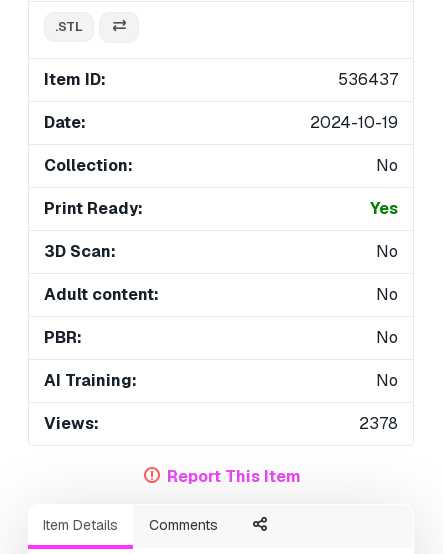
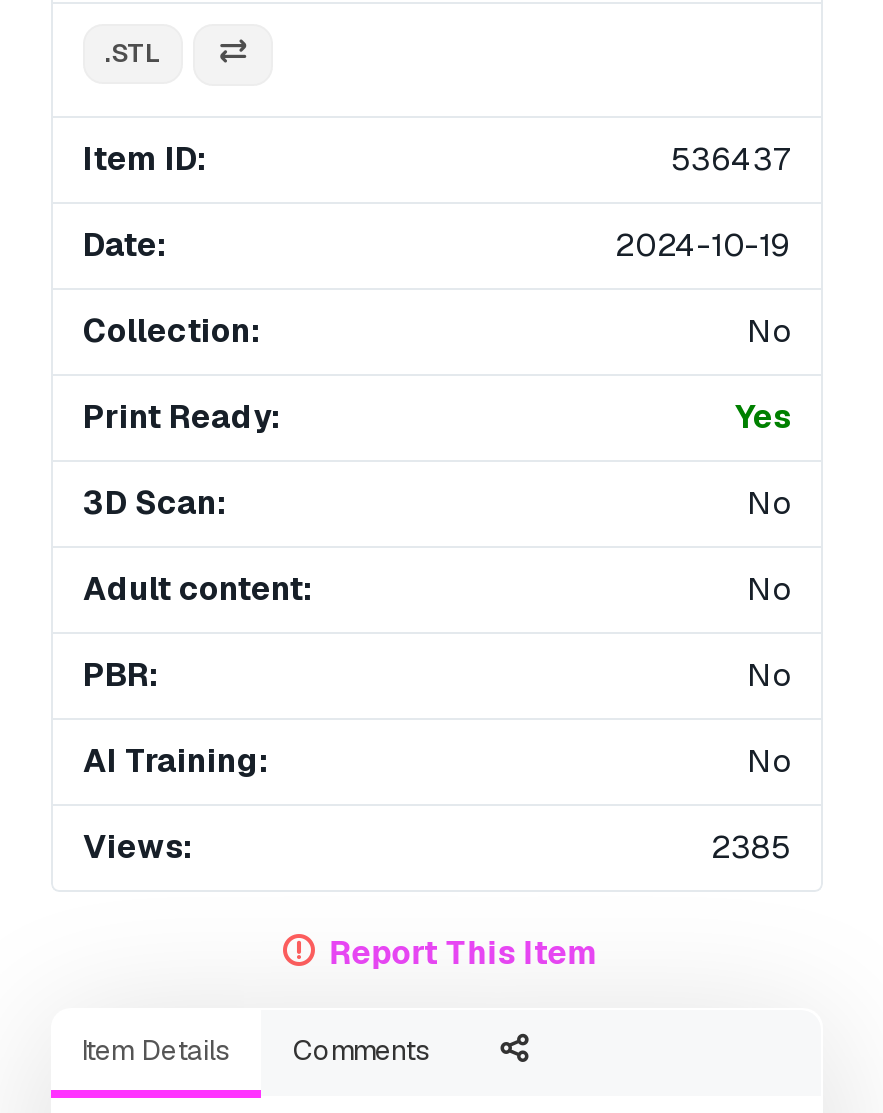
- 2378
+ 2385
